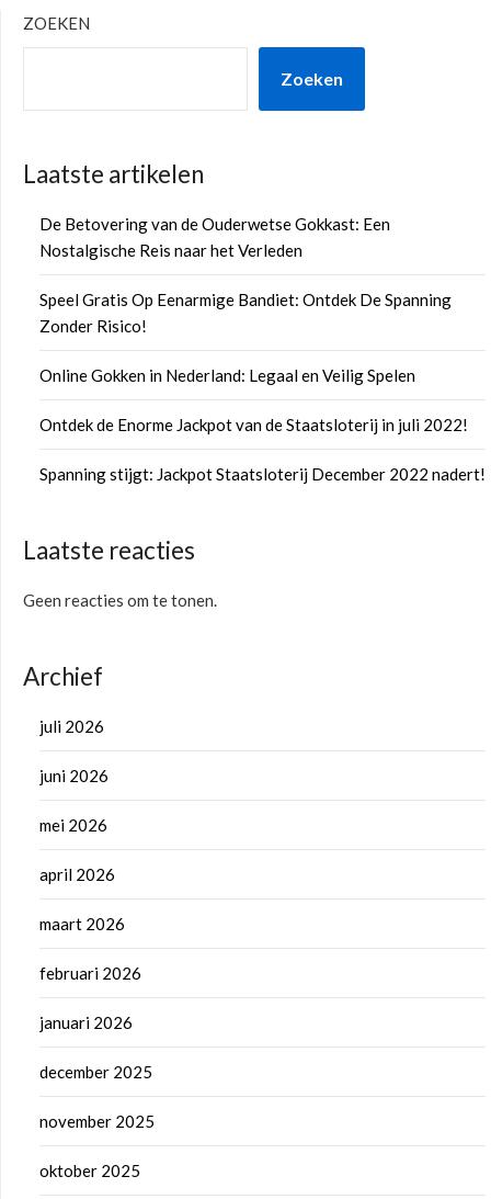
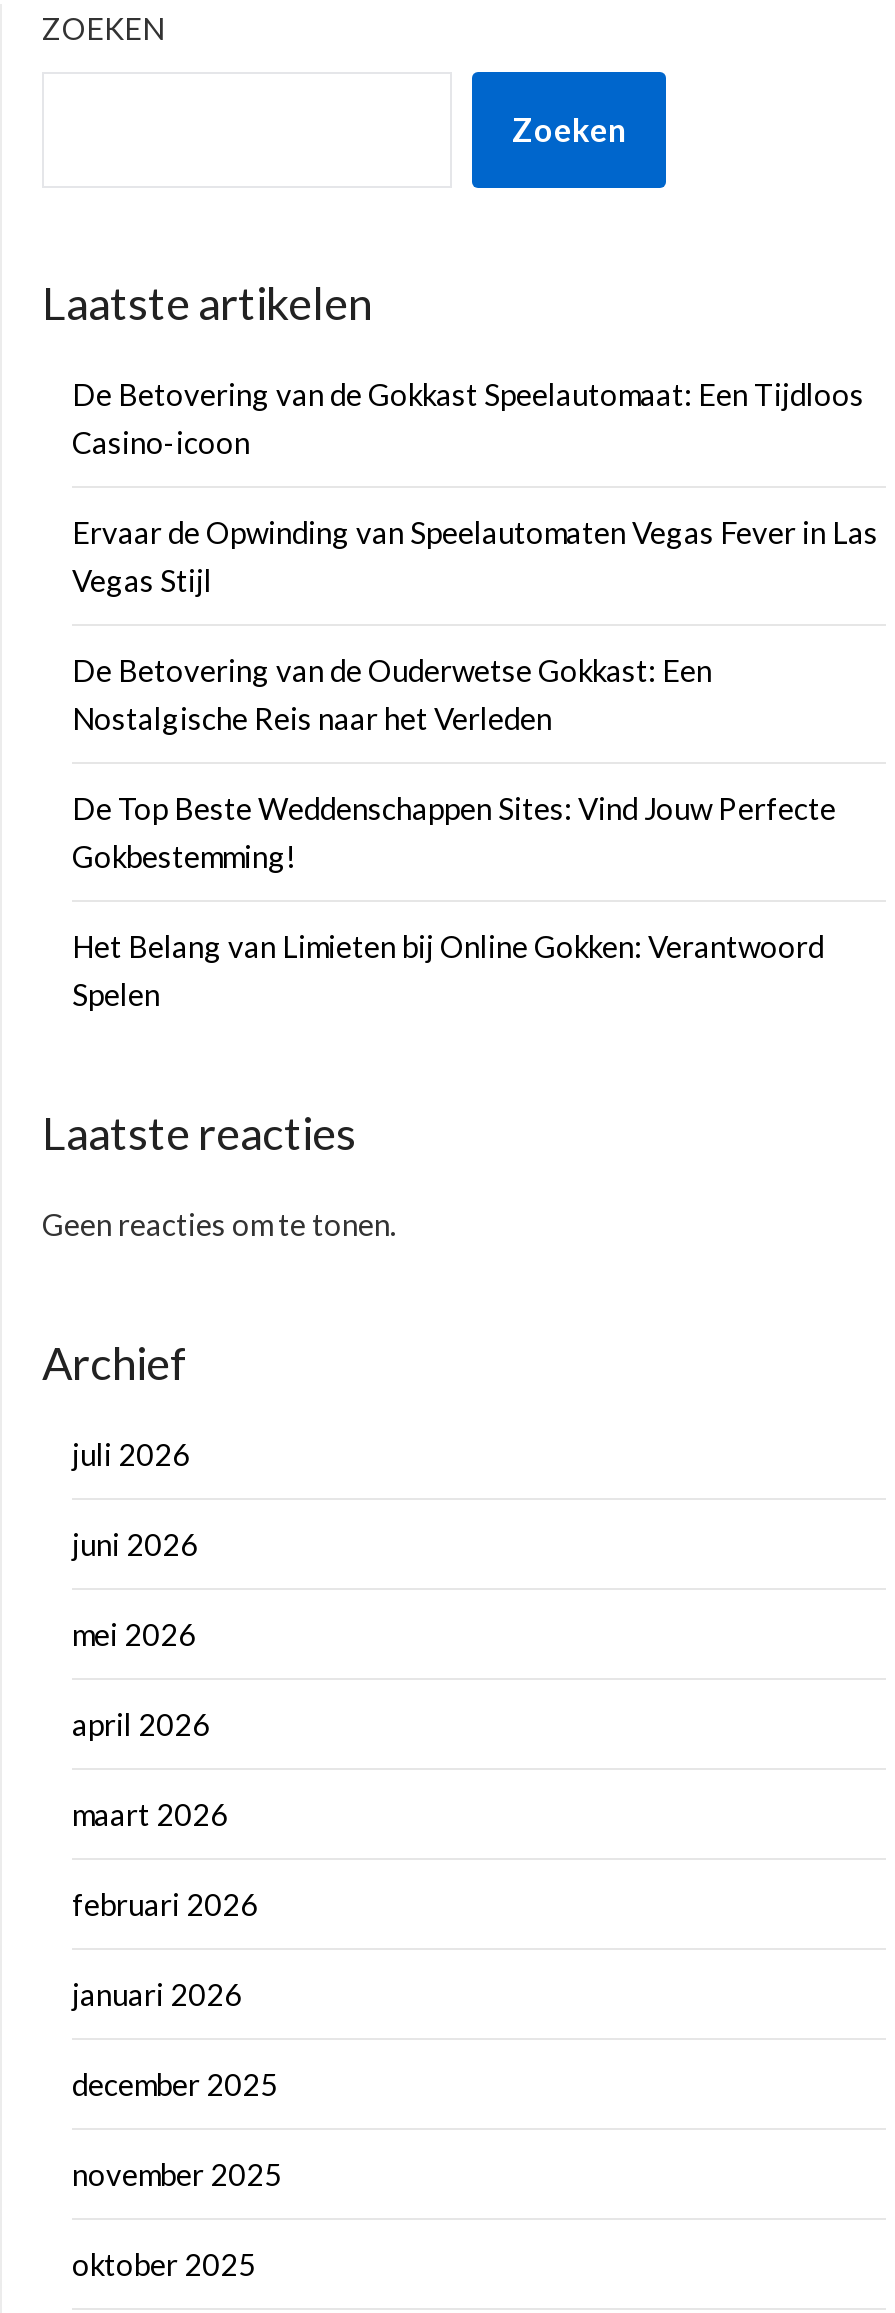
+ De Betovering van de Gokkast Speelautomaat: Een Tijdloos
+ Casino-icoon
+ Ervaar de Opwinding van Speelautomaten Vegas Fever in Las
+ Vegas Stijl

moved down: De Betovering van de Ouderwetse Gokkast: Een | Nostalgische Reis naar het Verleden

- Speel Gratis Op Eenarmige Bandiet: Ontdek De Spanning
- Zonder Risico!
- Online Gokken in Nederland: Legaal en Veilig Spelen
- Ontdek de Enorme Jackpot van de Staatsloterij in juli 2022!
- Spanning stijgt: Jackpot Staatsloterij December 2022 nadert!
+ De Top Beste Weddenschappen Sites: Vind Jouw Perfecte
+ Gokbestemming!
+ Het Belang van Limieten bij Online Gokken: Verantwoord
+ Spelen
